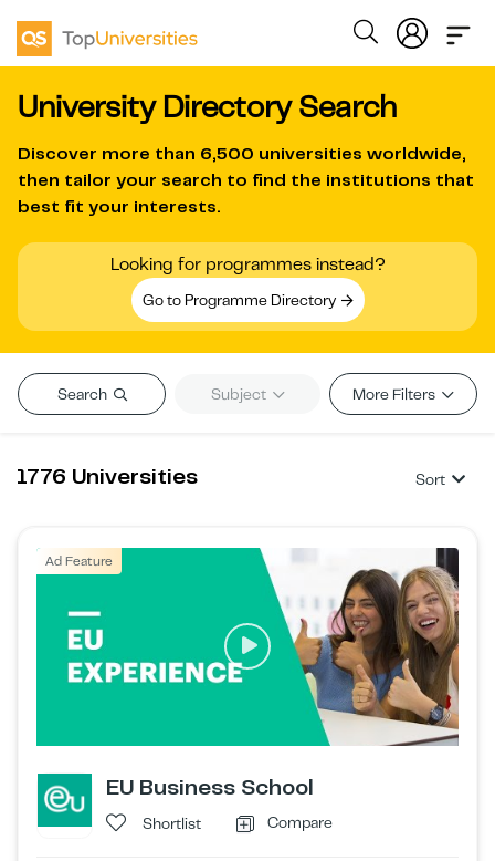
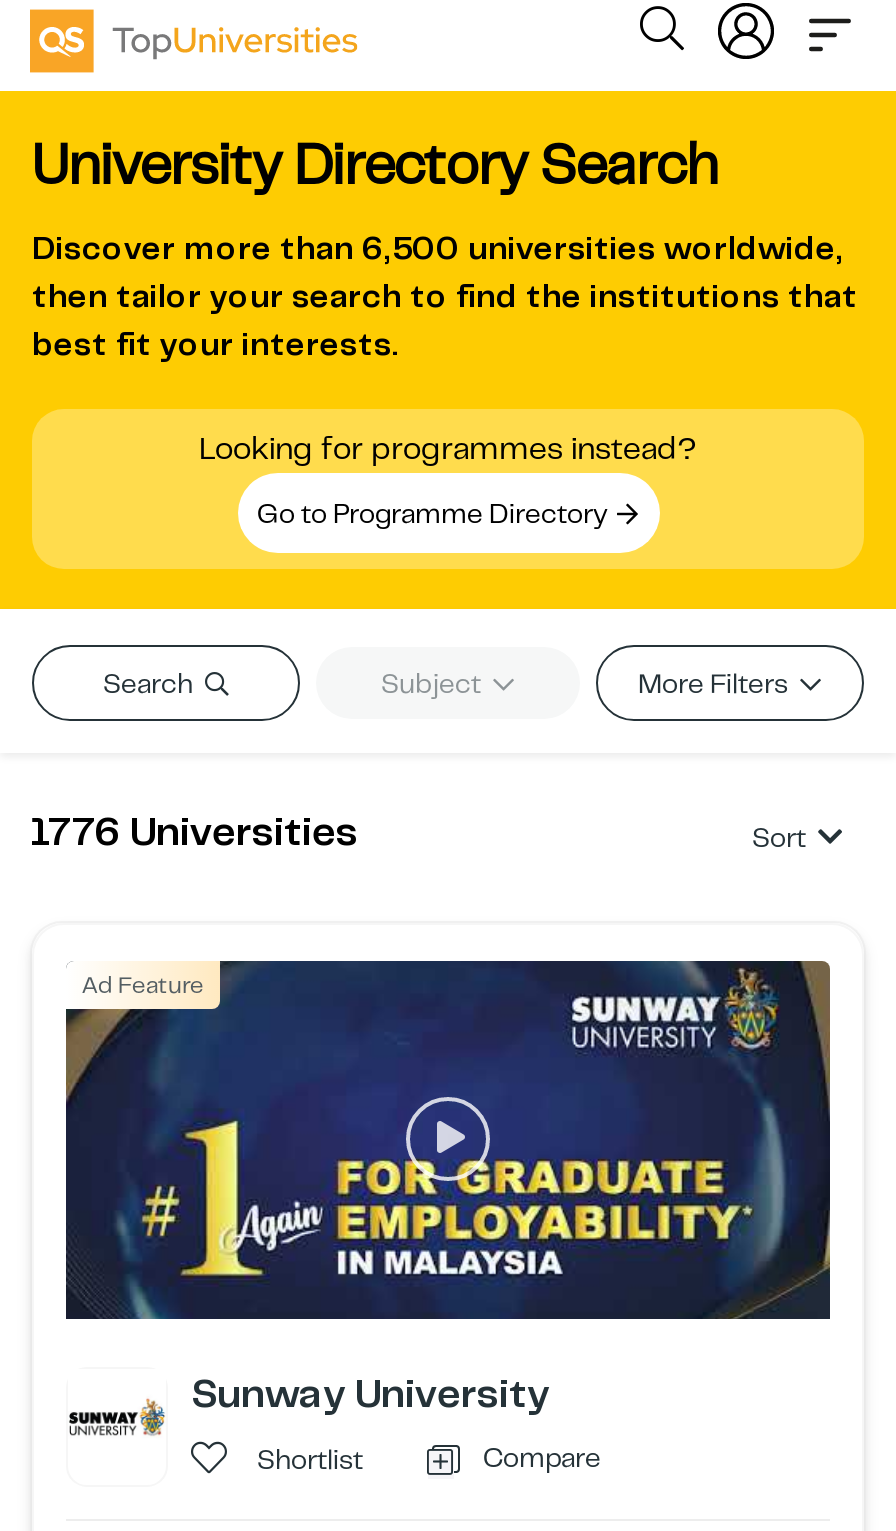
- [image]
- EU Business School
+ [image]
+ Sunway University

- [image]
+ [image]
